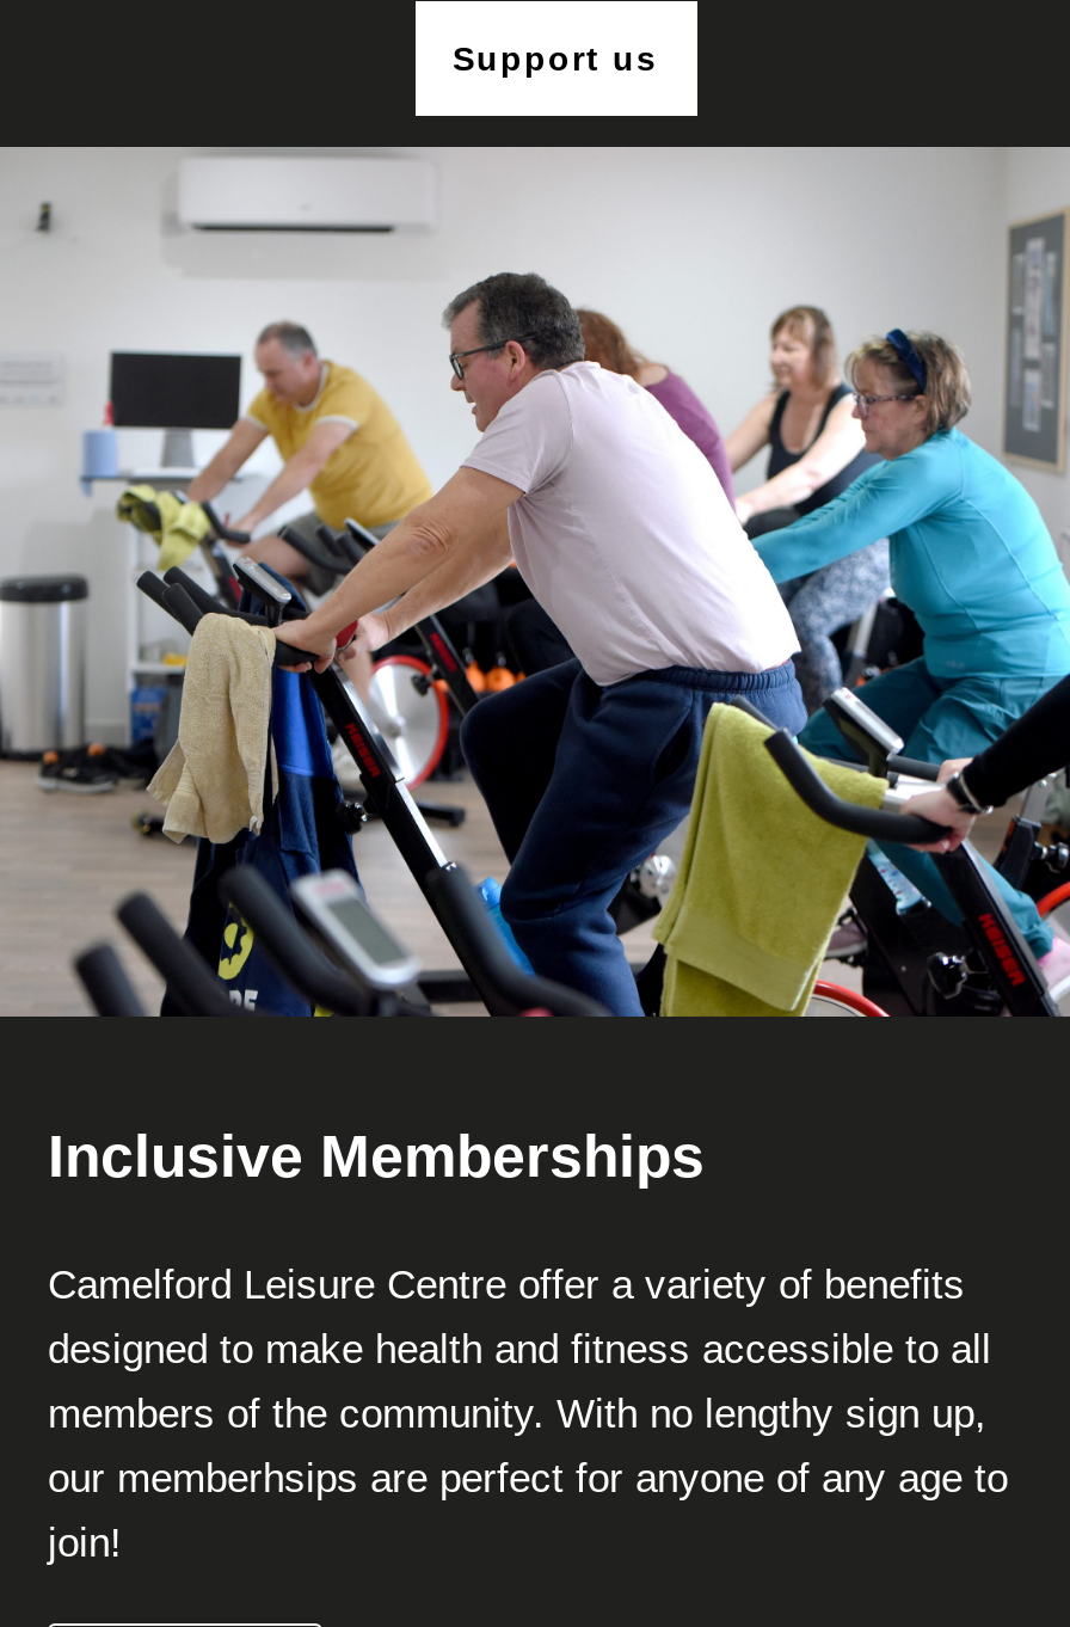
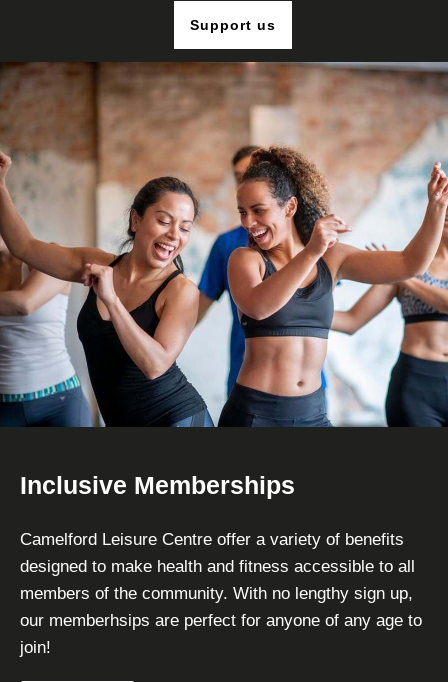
- [image]
+ [image]
